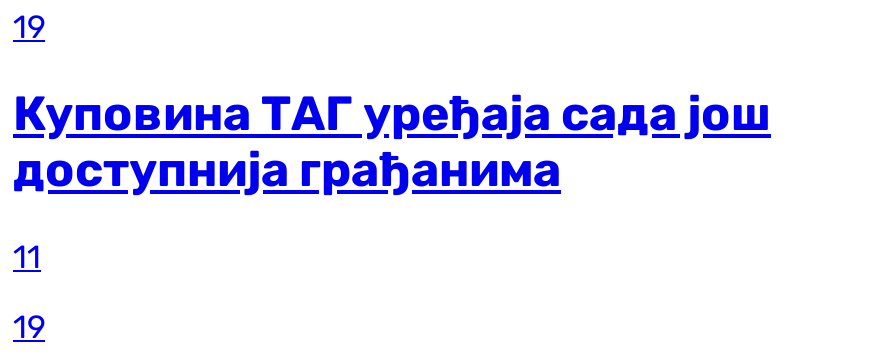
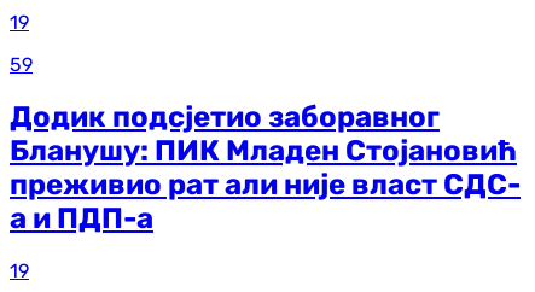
- Куповина ТАГ уређаја сада још
- доступнија грађанима
+ 59

- 11
+ Додик подсјетио заборавног
+ Бланушу: ПИК Младен Стојановић
+ преживио рат али није власт СДС-
+ а и ПДП-а
